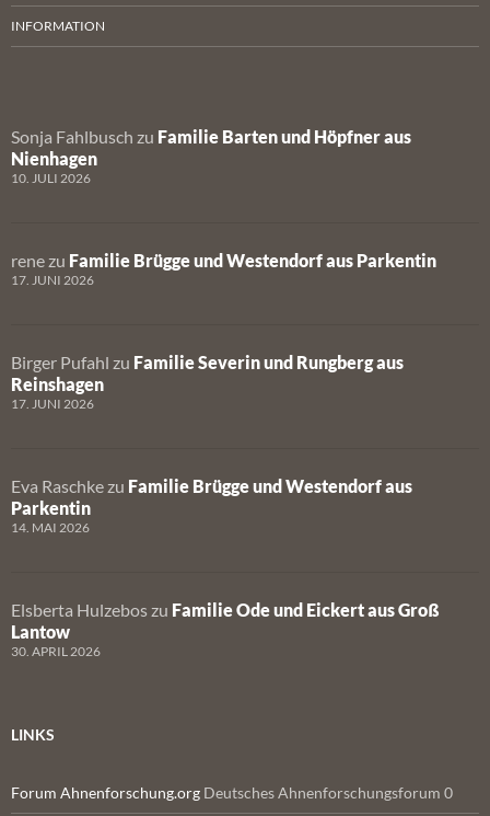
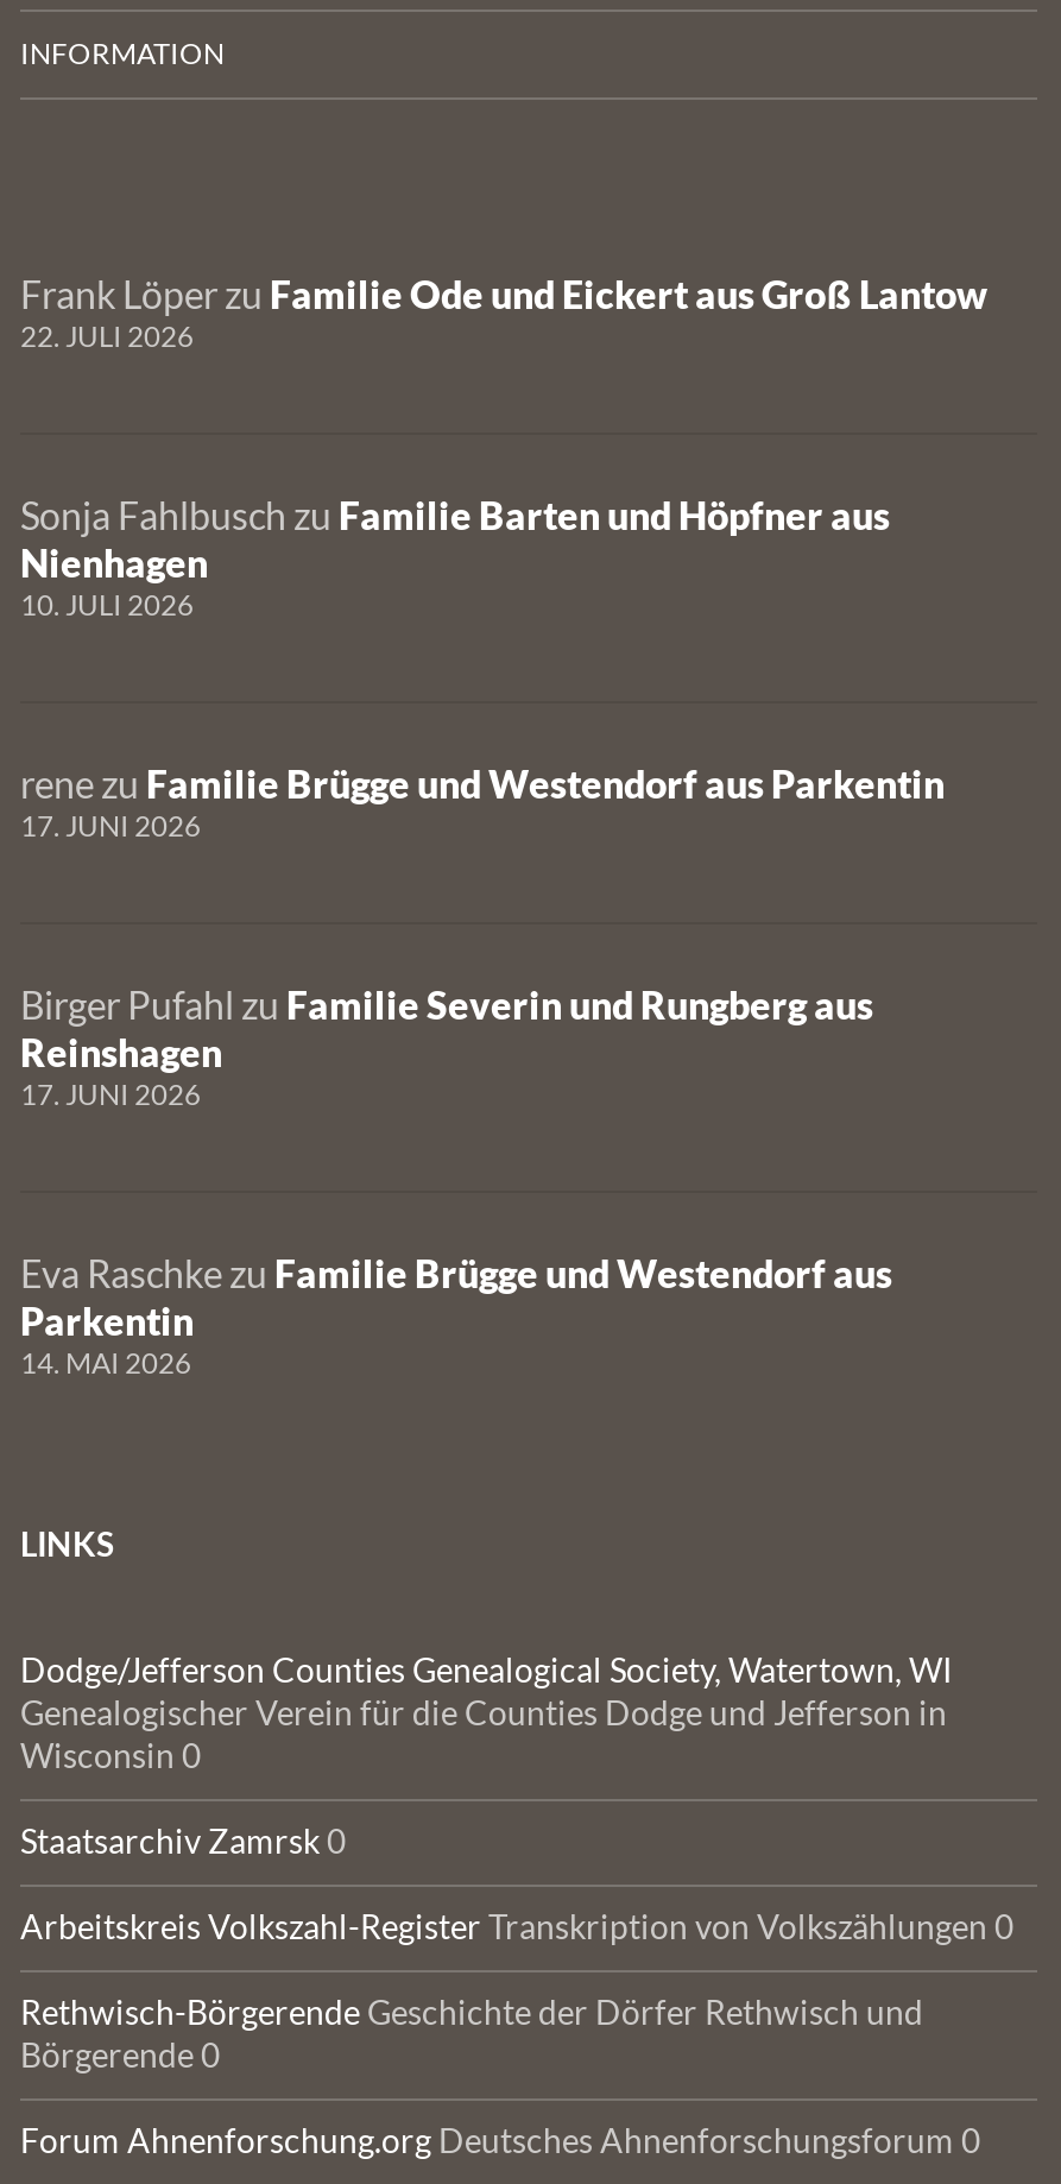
+ Frank Löper zu Familie Ode und Eickert aus Groß Lantow
+ 22. JULI 2026

- Elsberta Hulzebos zu Familie Ode und Eickert aus Groß
- Lantow
- 30. APRIL 2026

moved up: LINKS

+ Dodge/Jefferson Counties Genealogical Society, Watertown, WI
+ Genealogischer Verein für die Counties Dodge und Jefferson in
+ Wisconsin 0
+ Staatsarchiv Zamrsk 0
+ Arbeitskreis Volkszahl-Register Transkription von Volkszählungen 0
+ Rethwisch-Börgerende Geschichte der Dörfer Rethwisch und
+ Börgerende 0
